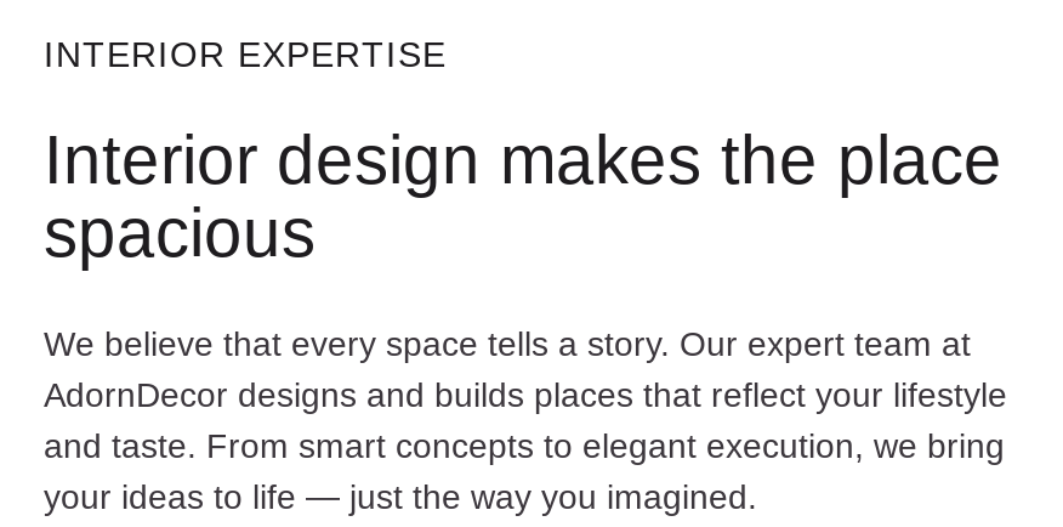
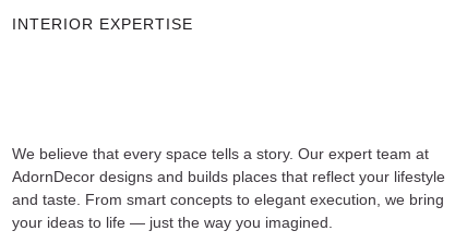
- Interior design makes the place
- spacious
